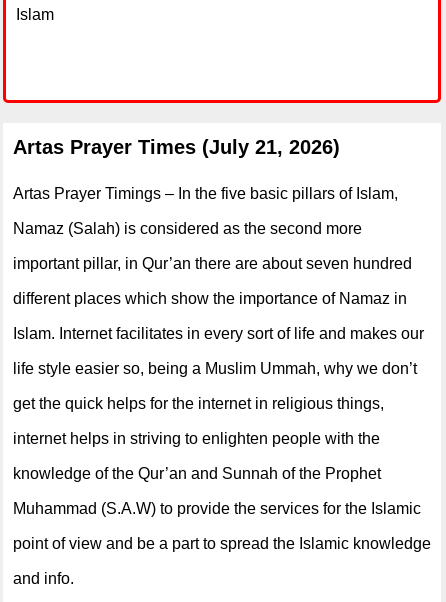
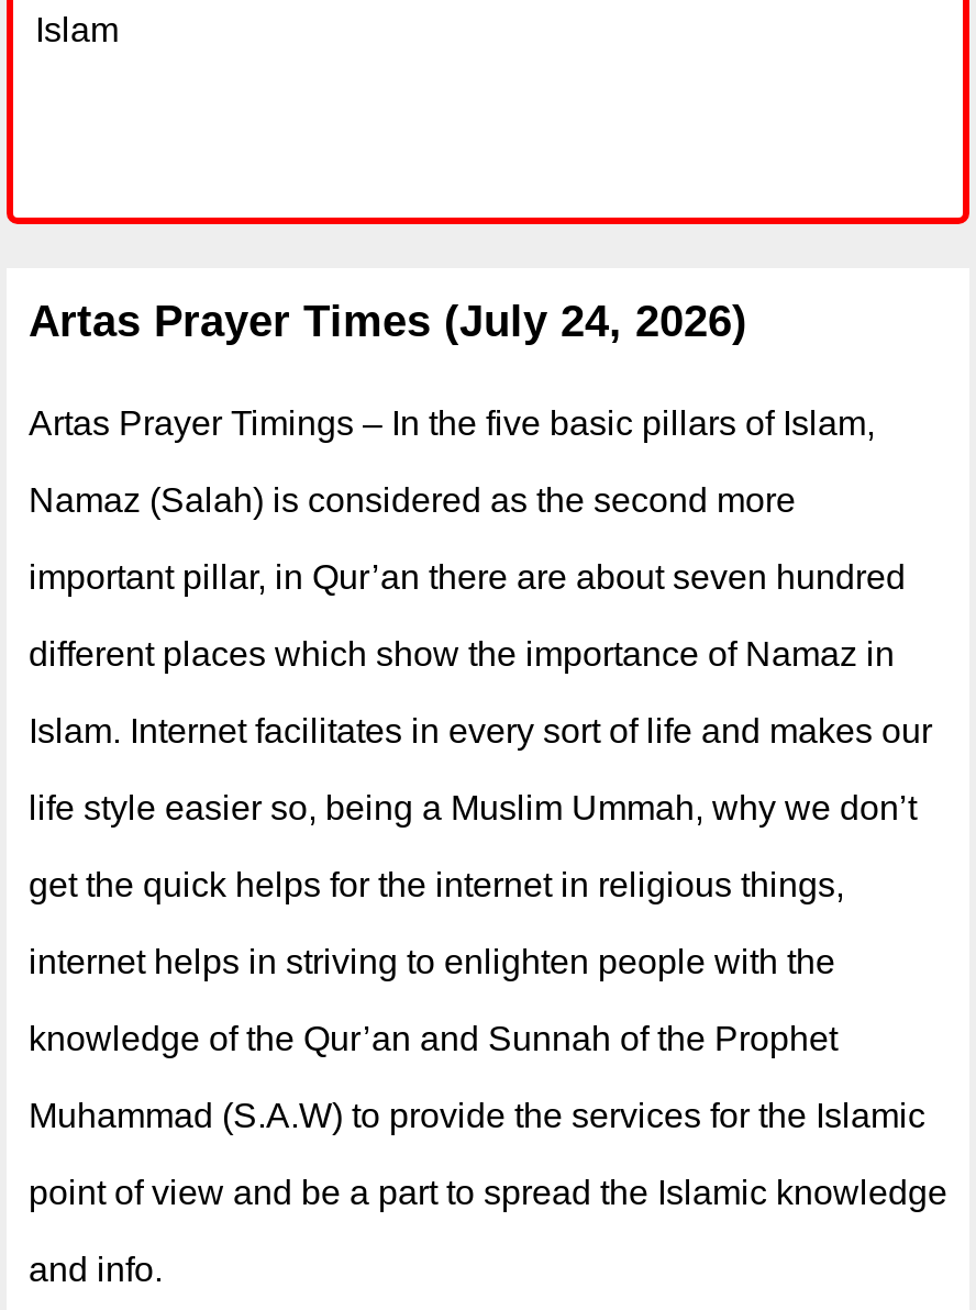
- Artas Prayer Times (July 21, 2026)
+ Artas Prayer Times (July 24, 2026)
